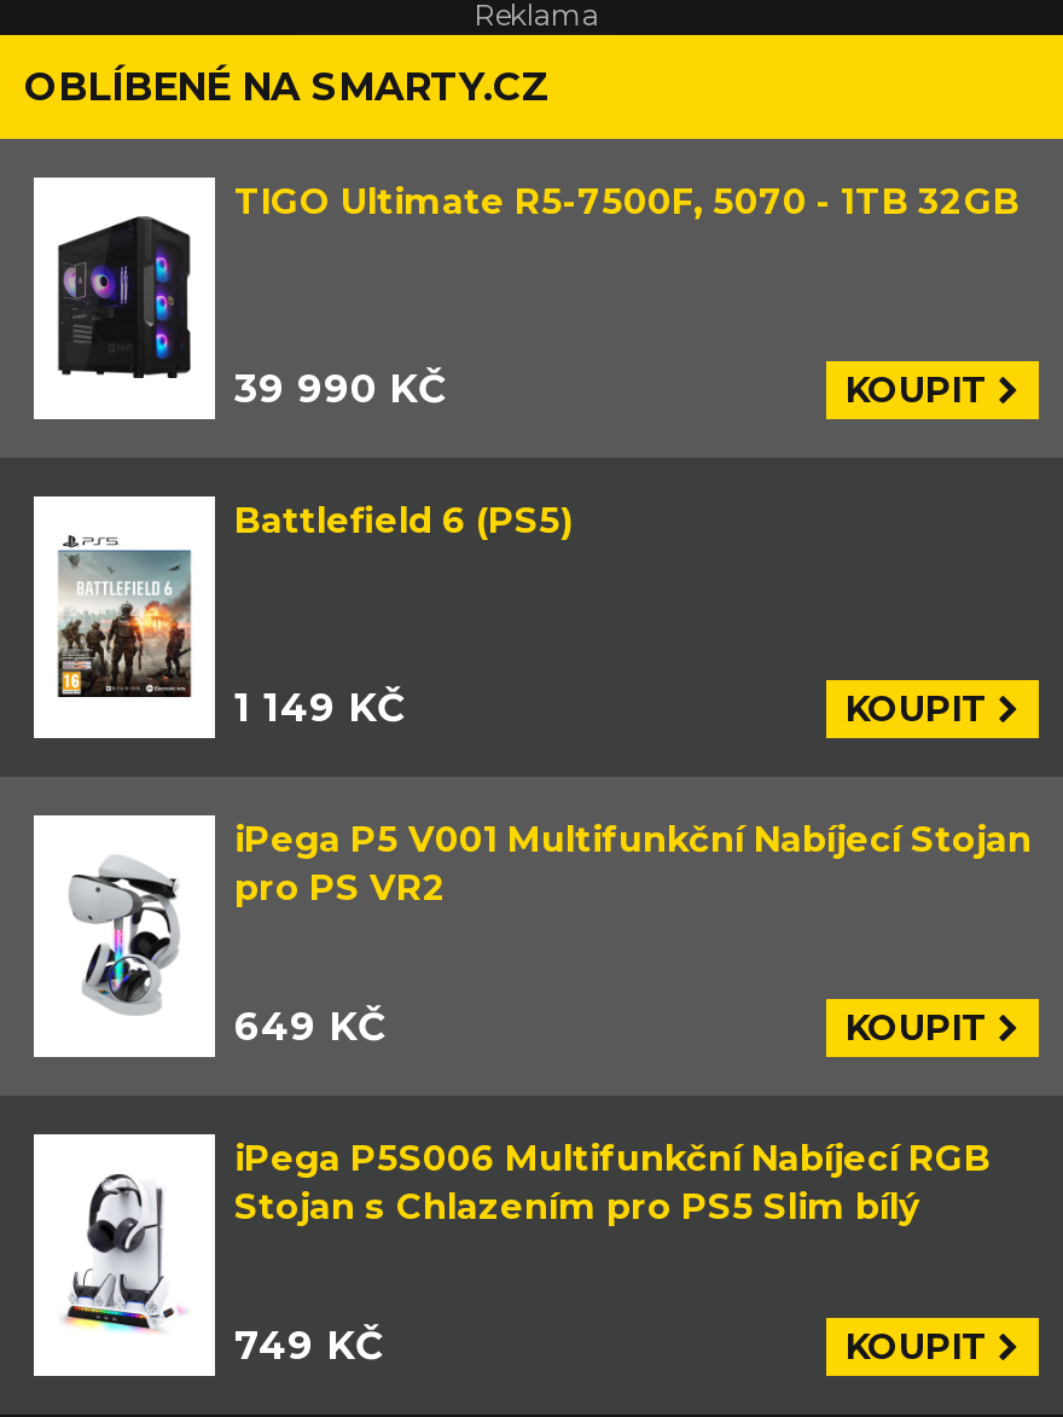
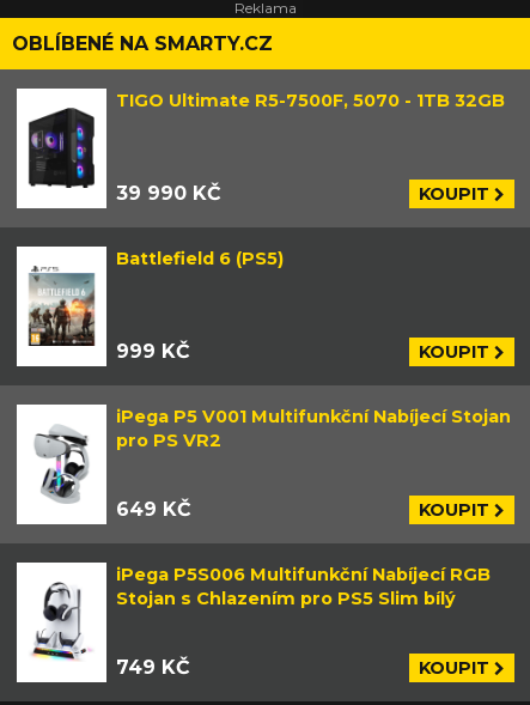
- 1 149 KČ
+ 999 KČ
